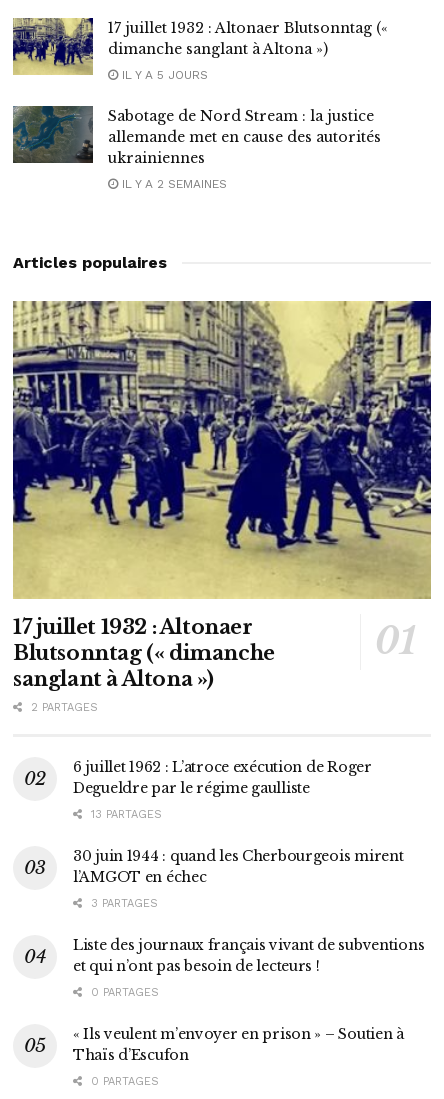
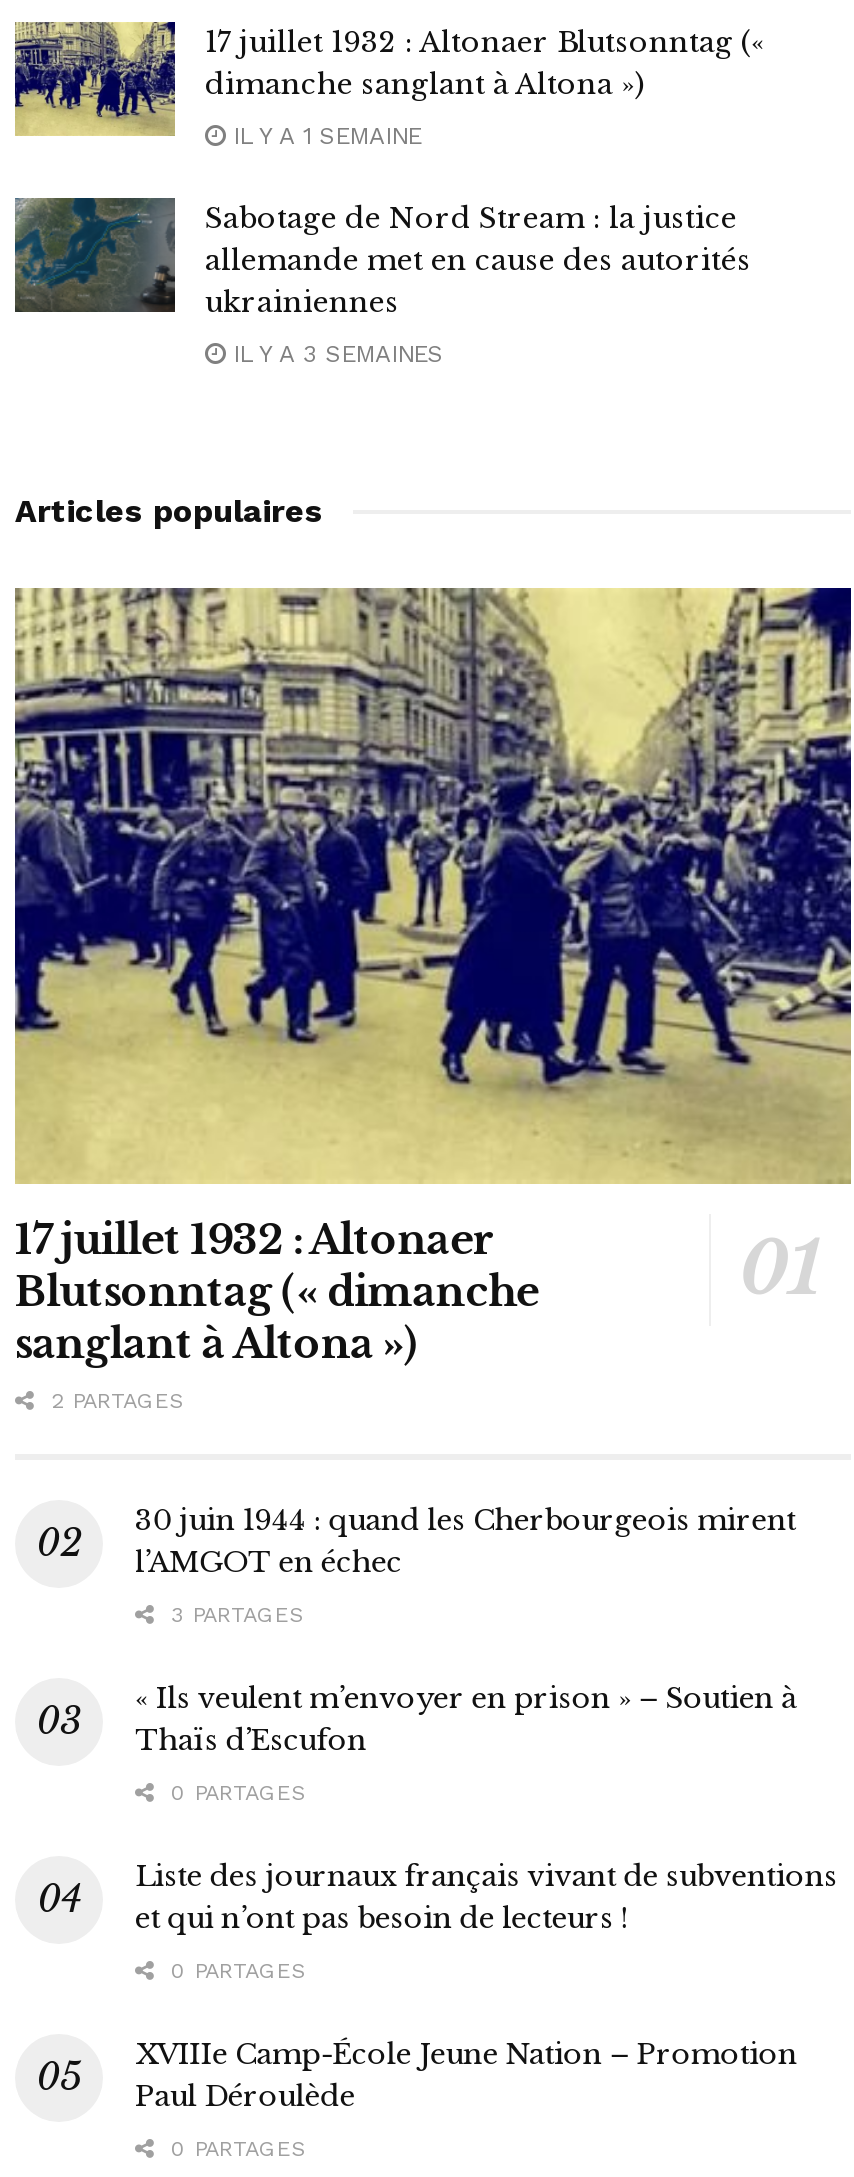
- IL Y A 5 JOURS
+ IL Y A 1 SEMAINE

- IL Y A 2 SEMAINES
+ IL Y A 3 SEMAINES

- 6 juillet 1962 : L’atroce exécution de Roger
- Degueldre par le régime gaulliste
- 13 PARTAGES

moved up: 30 juin 1944 : quand les Cherbourgeois mirent | l’AMGOT en échec | 3 PARTAGES

+ 0 PARTAGES

+ XVIIIe Camp-École Jeune Nation – Promotion
+ Paul Déroulède

moved up: « Ils veulent m’envoyer en prison » – Soutien à | Thaïs d’Escufon
